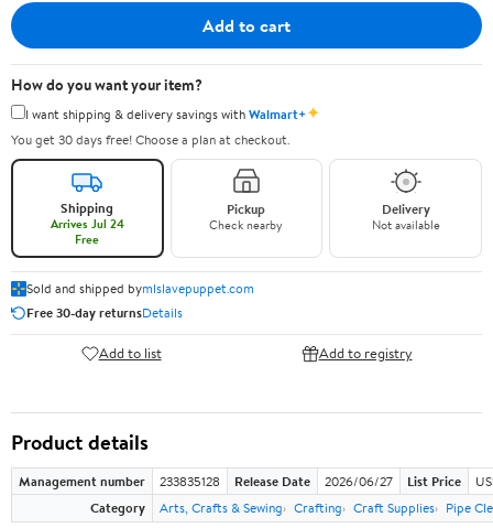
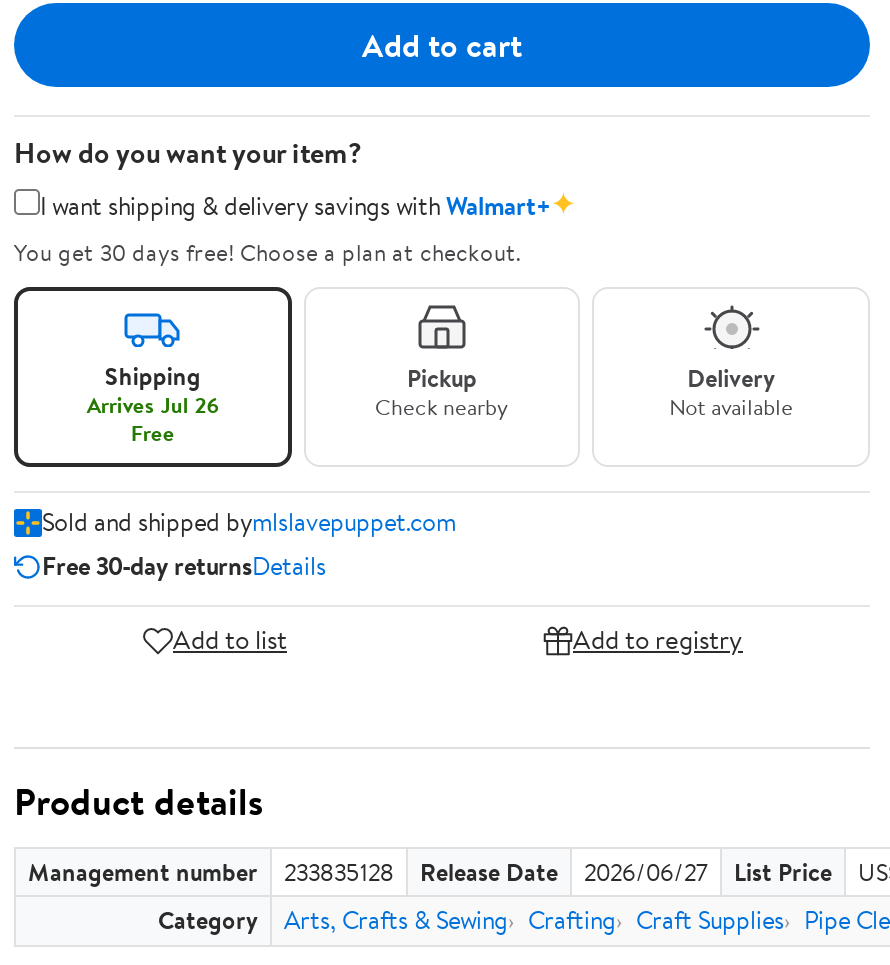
- Arrives Jul 24
+ Arrives Jul 26
